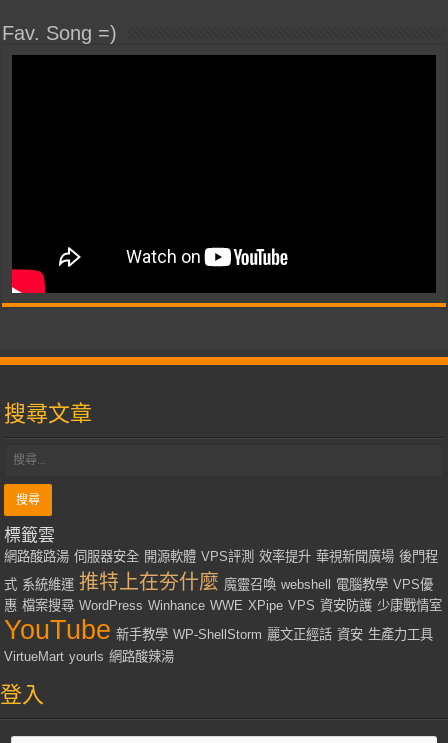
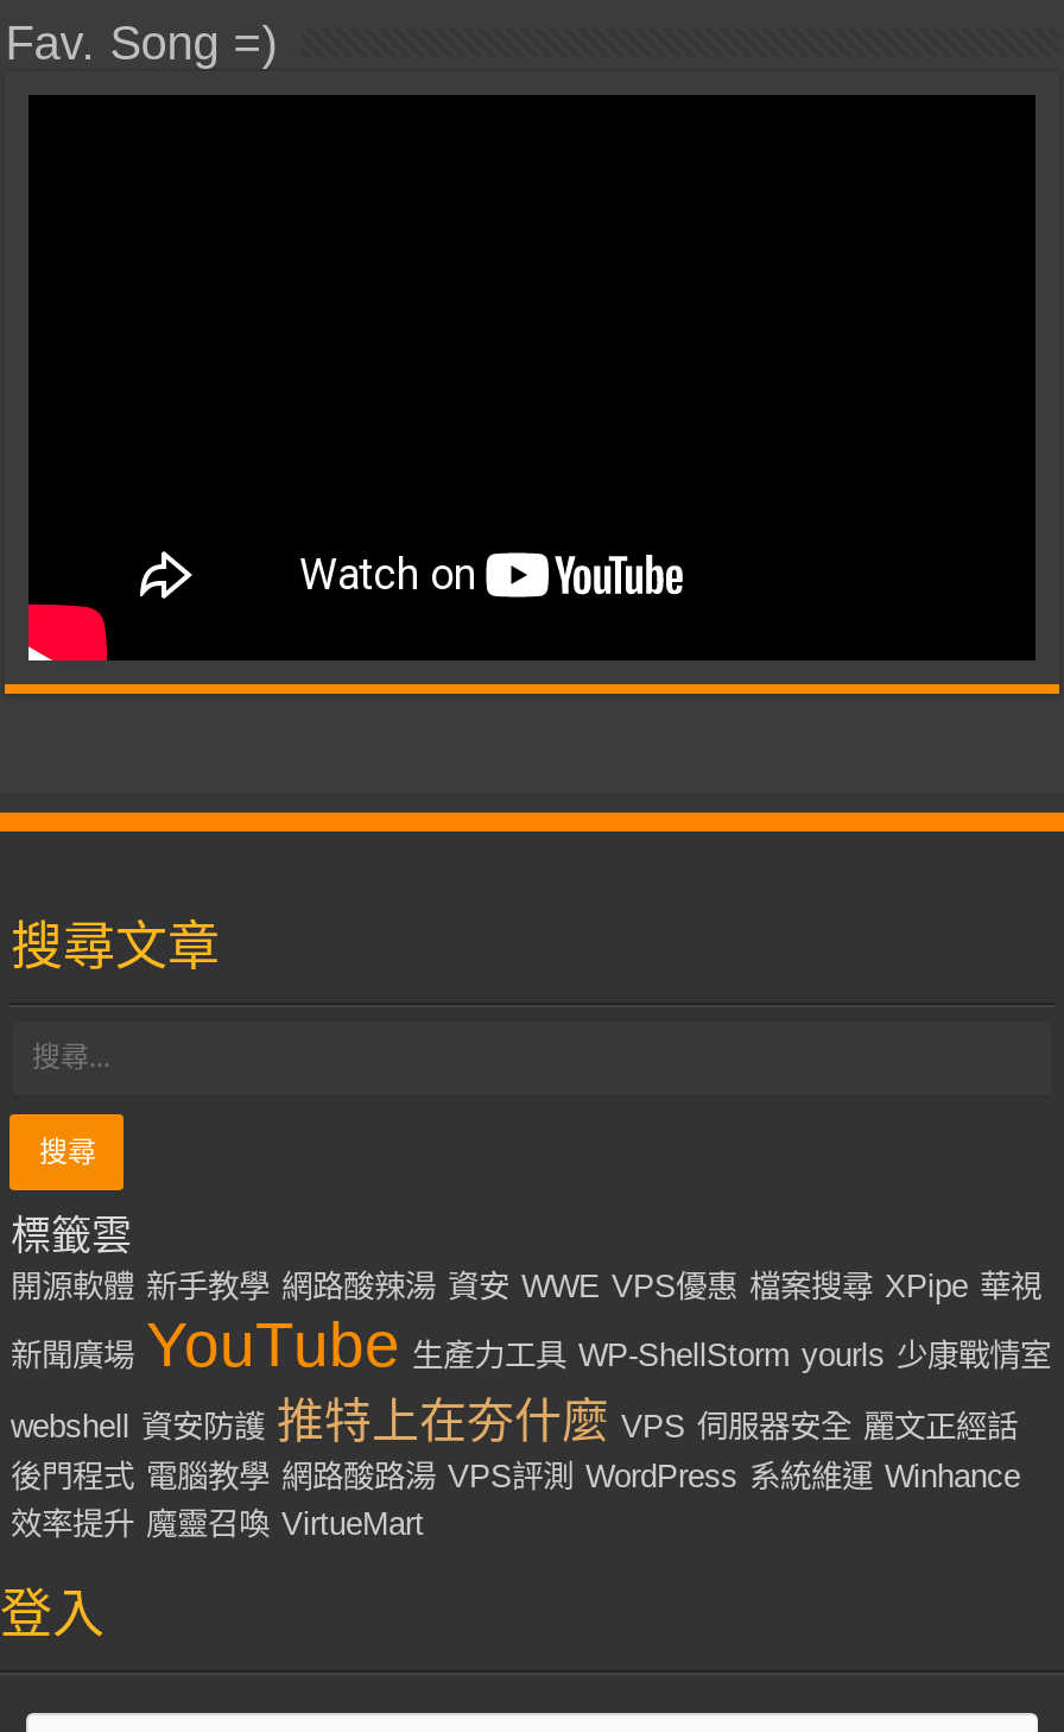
- 網路酸路湯 伺服器安全 開源軟體 VPS評測 效率提升 華視新聞廣場 後門程
- 式 系統維運 推特上在夯什麼 魔靈召喚 webshell 電腦教學 VPS優
- 惠 檔案搜尋 WordPress Winhance WWE XPipe VPS 資安防護 少康戰情室
- YouTube 新手教學 WP-ShellStorm 麗文正經話 資安 生產力工具
- VirtueMart yourls 網路酸辣湯
+ 開源軟體 新手教學 網路酸辣湯 資安 WWE VPS優惠 檔案搜尋 XPipe 華視
+ 新聞廣場 YouTube 生產力工具 WP-ShellStorm yourls 少康戰情室
+ webshell 資安防護 推特上在夯什麼 VPS 伺服器安全 麗文正經話
+ 後門程式 電腦教學 網路酸路湯 VPS評測 WordPress 系統維運 Winhance
+ 效率提升 魔靈召喚 VirtueMart
